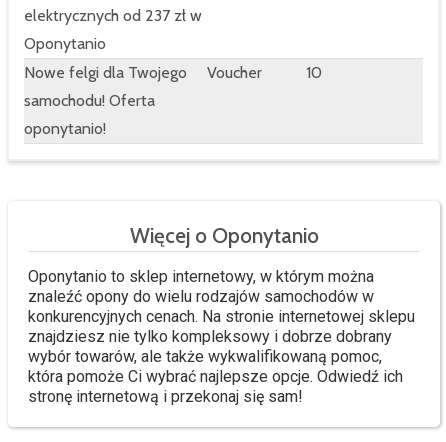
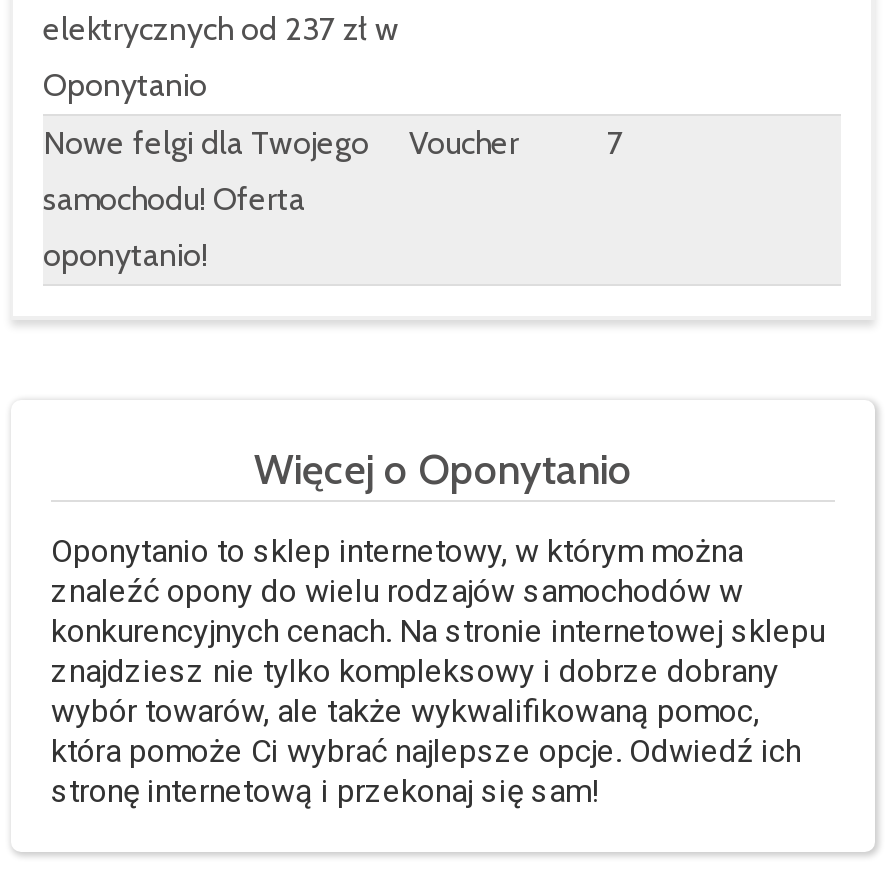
- 10
+ 7
